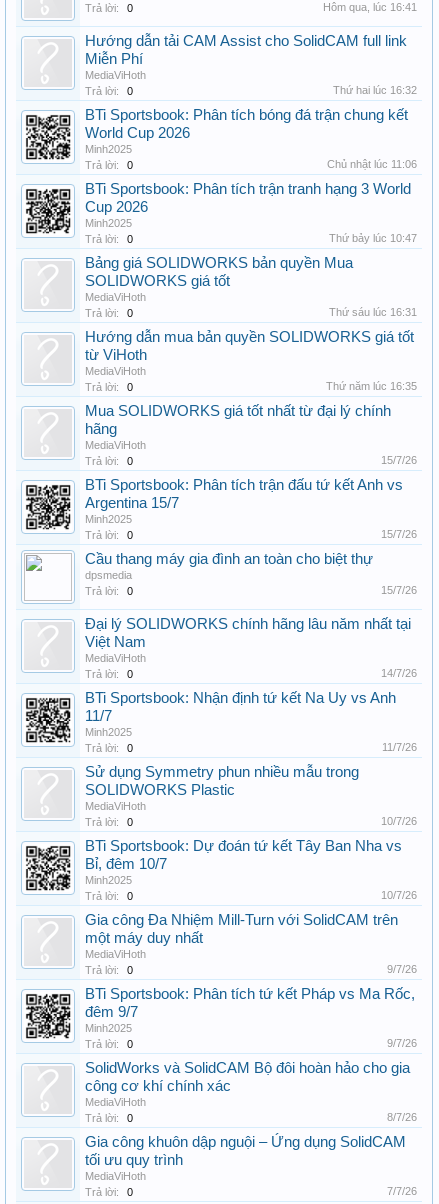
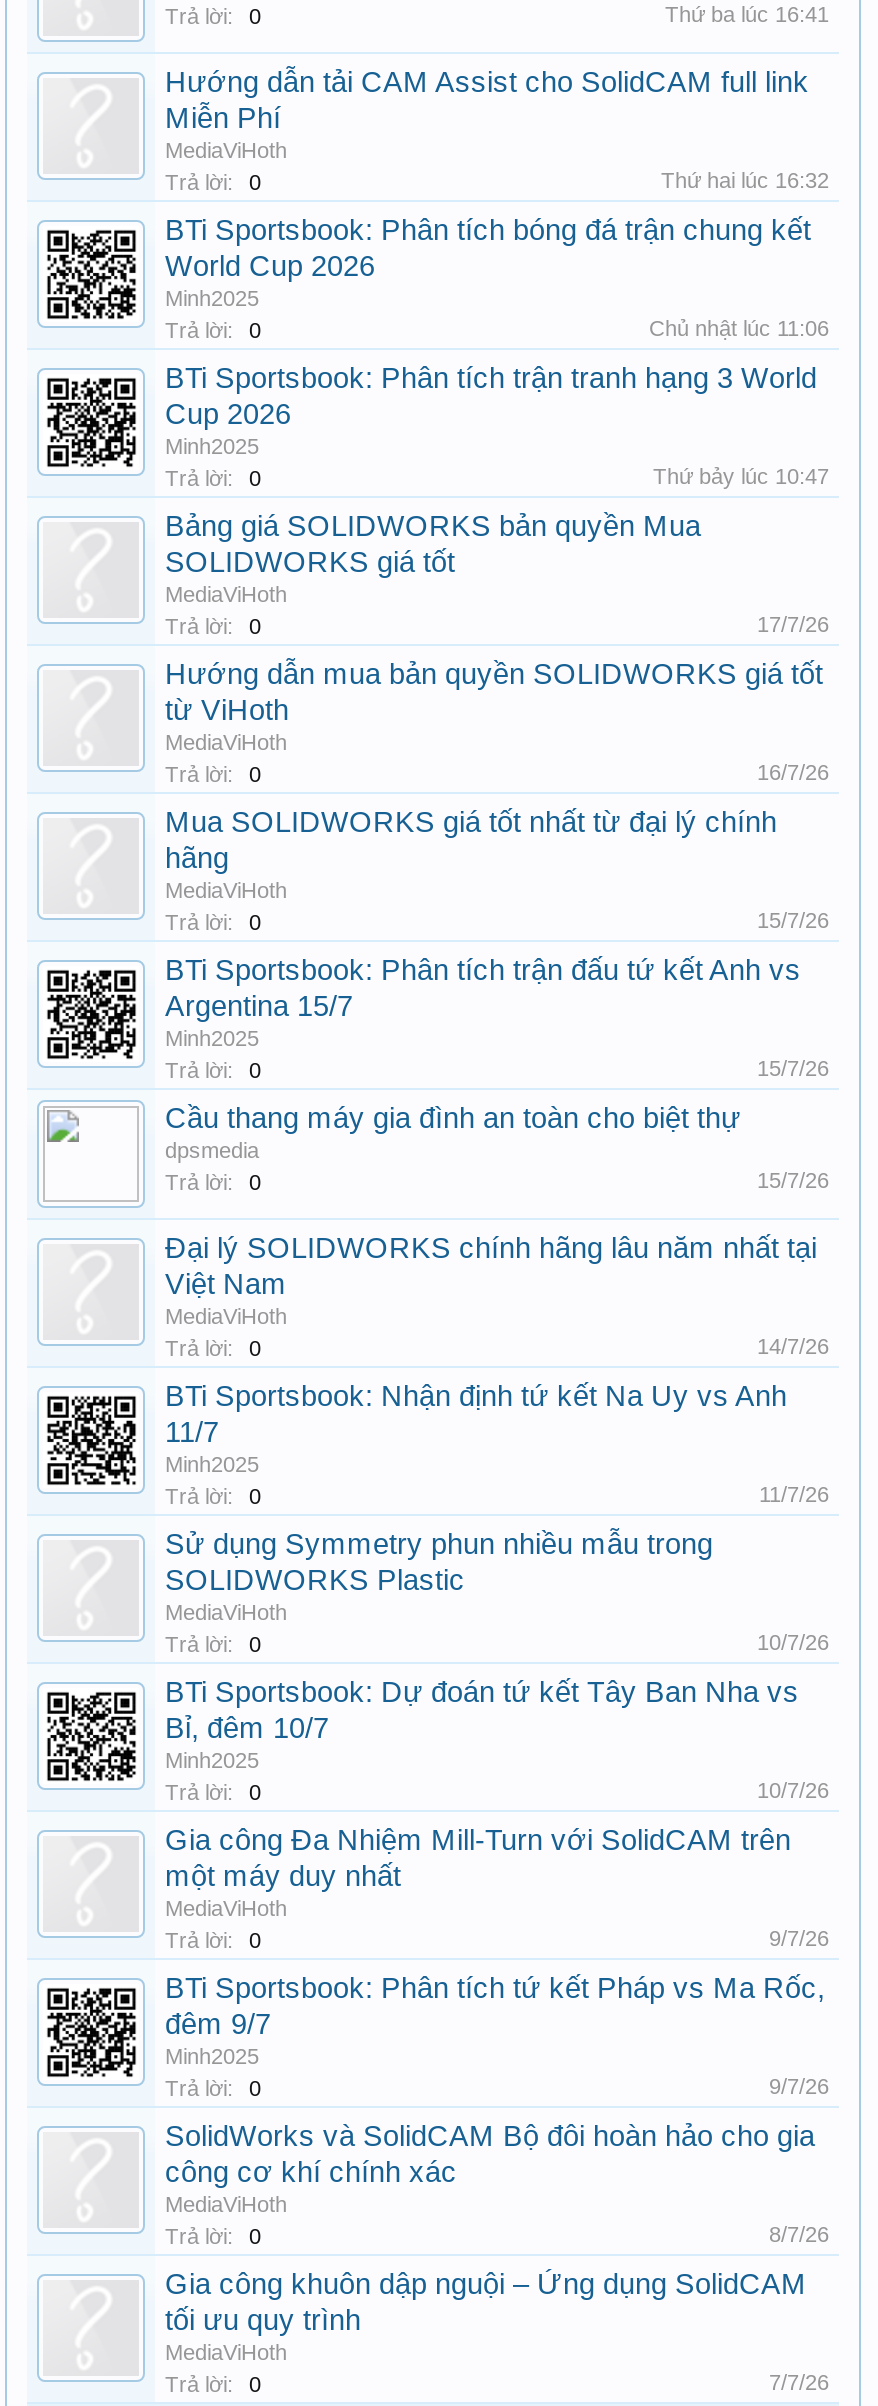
- Hôm qua, lúc 16:41
+ Thứ ba lúc 16:41

- Thứ sáu lúc 16:31
+ 17/7/26

- Thứ năm lúc 16:35
+ 16/7/26
